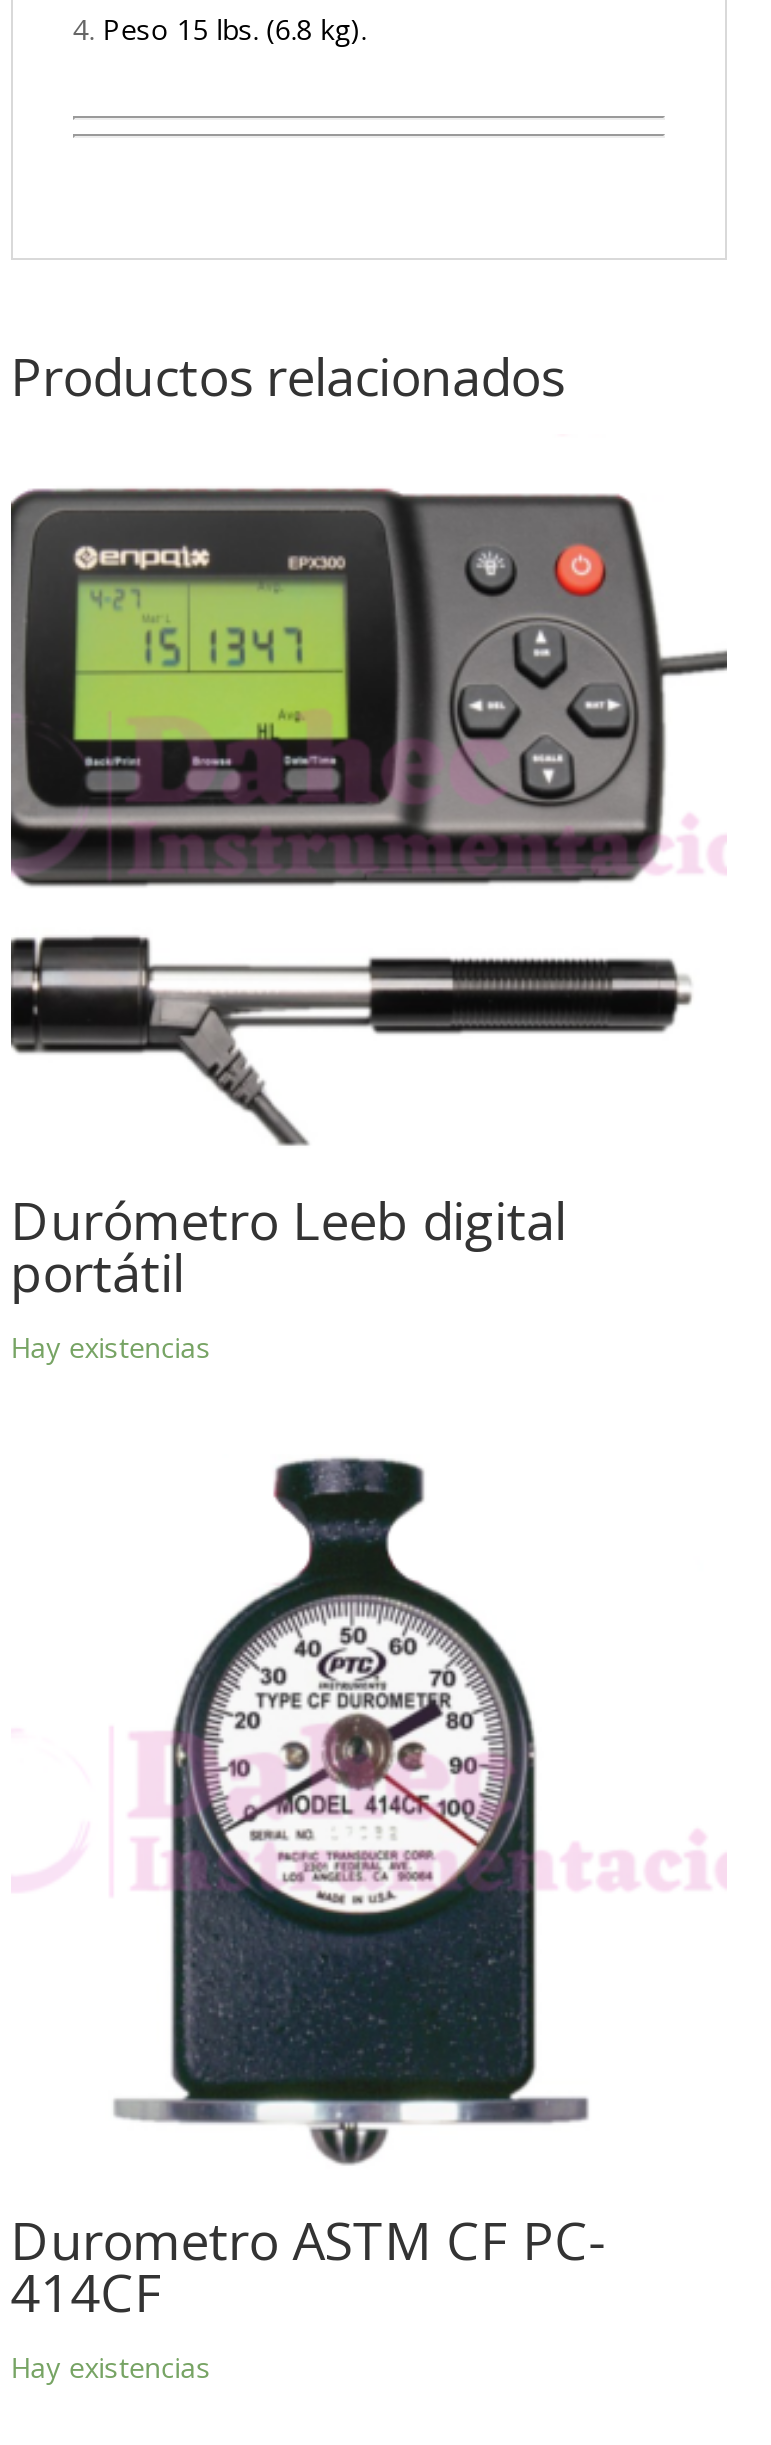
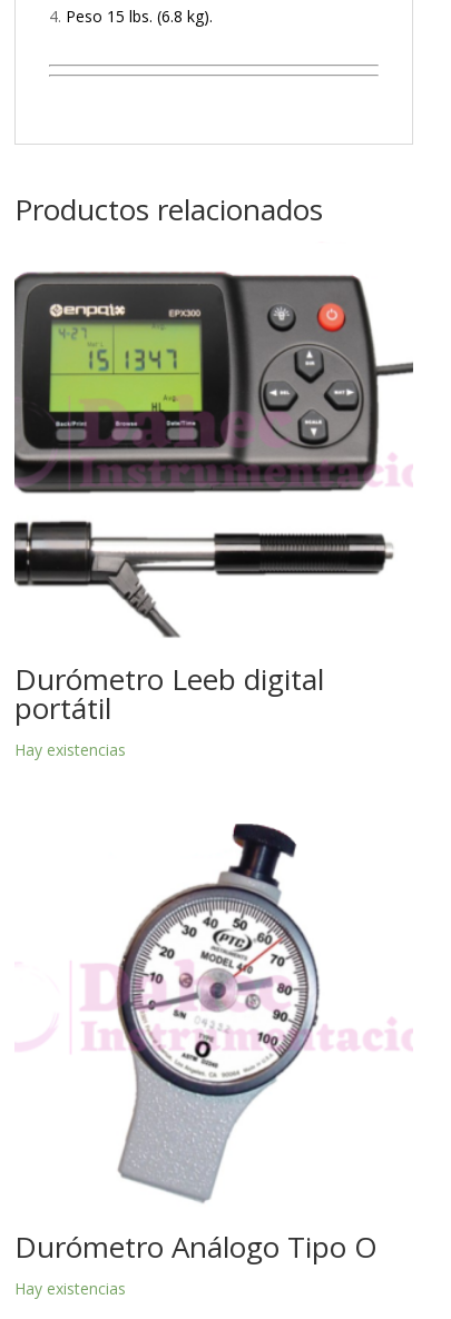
- [image]
- Durometro ASTM CF PC-
- 414CF
+ [image]
+ Durómetro Análogo Tipo O
